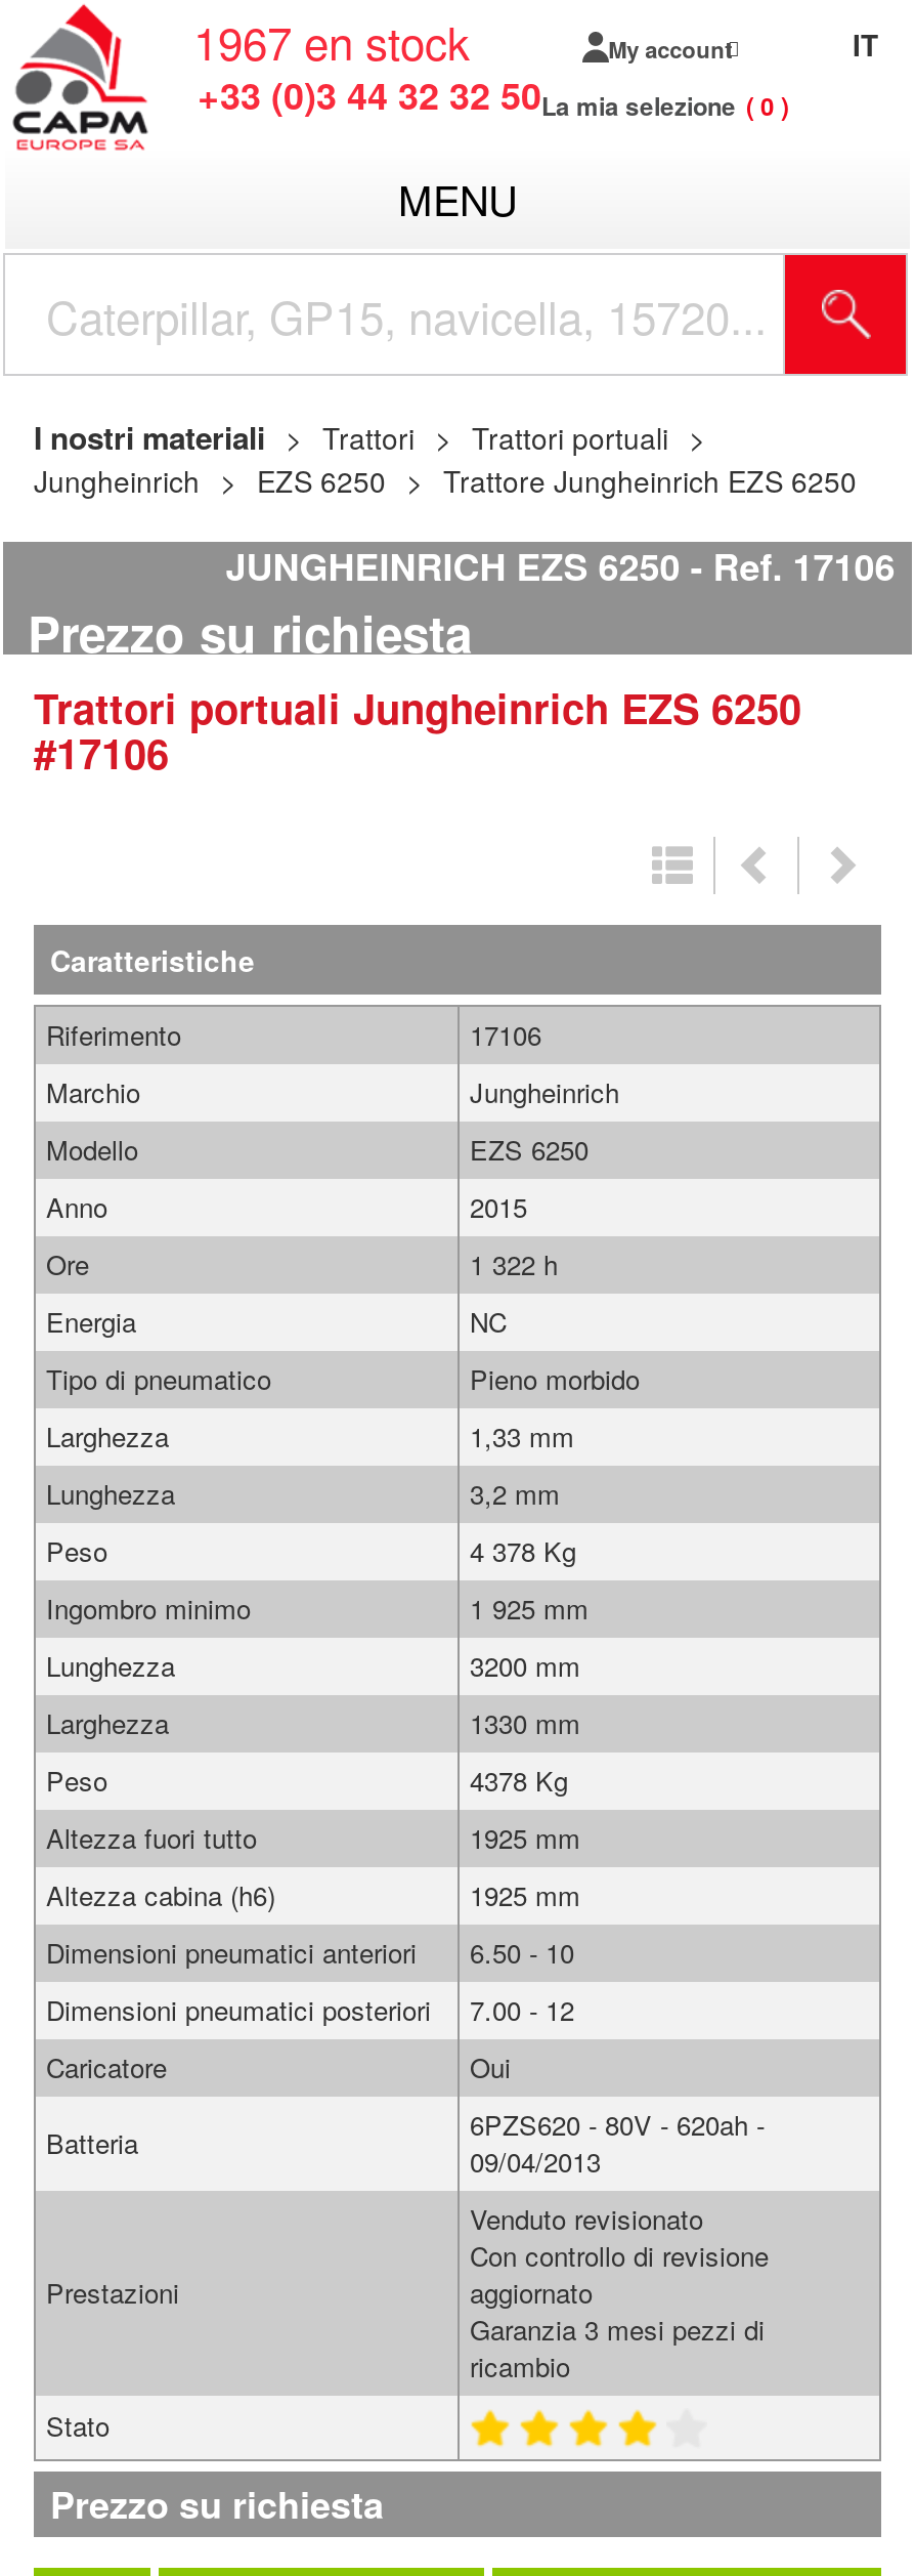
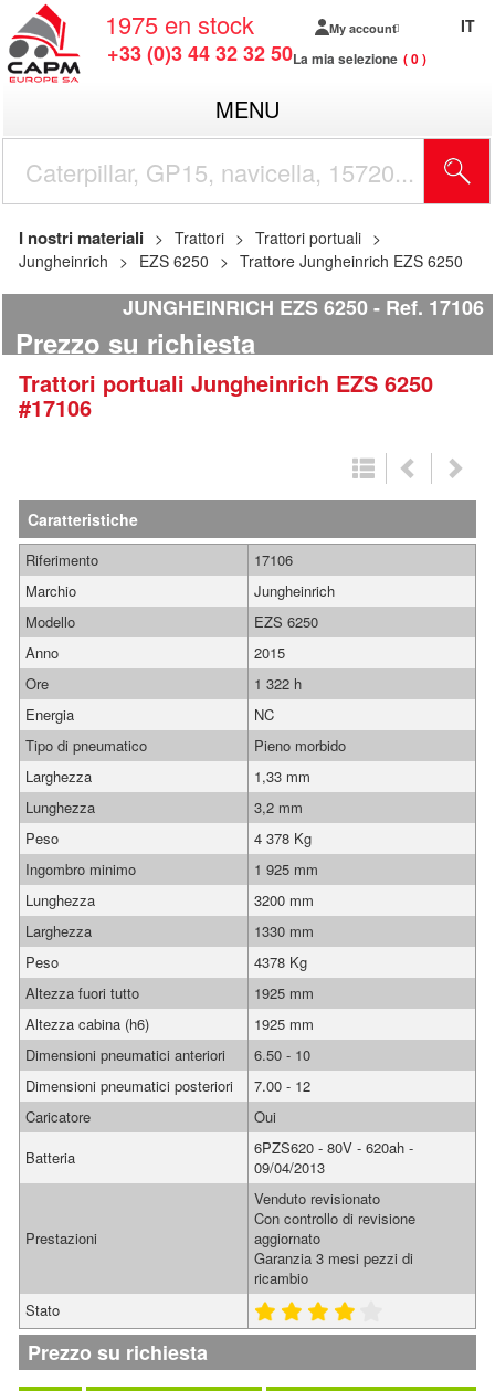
- 1967 en stock
+ 1975 en stock
